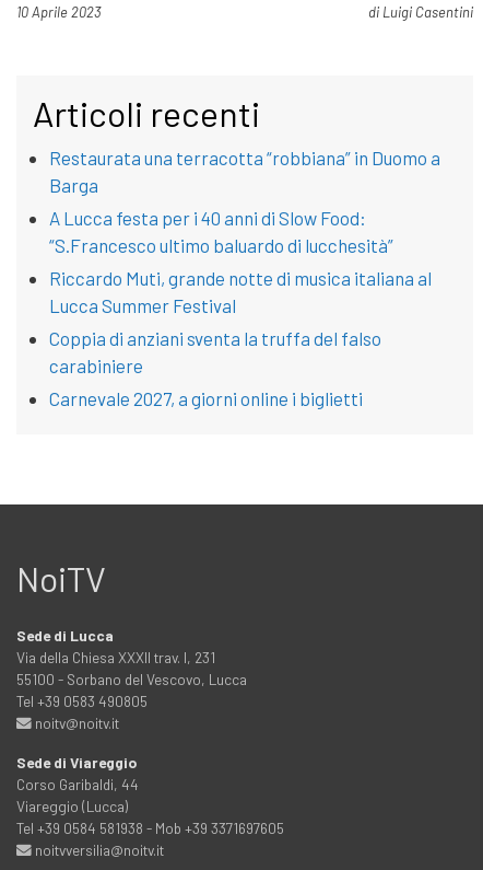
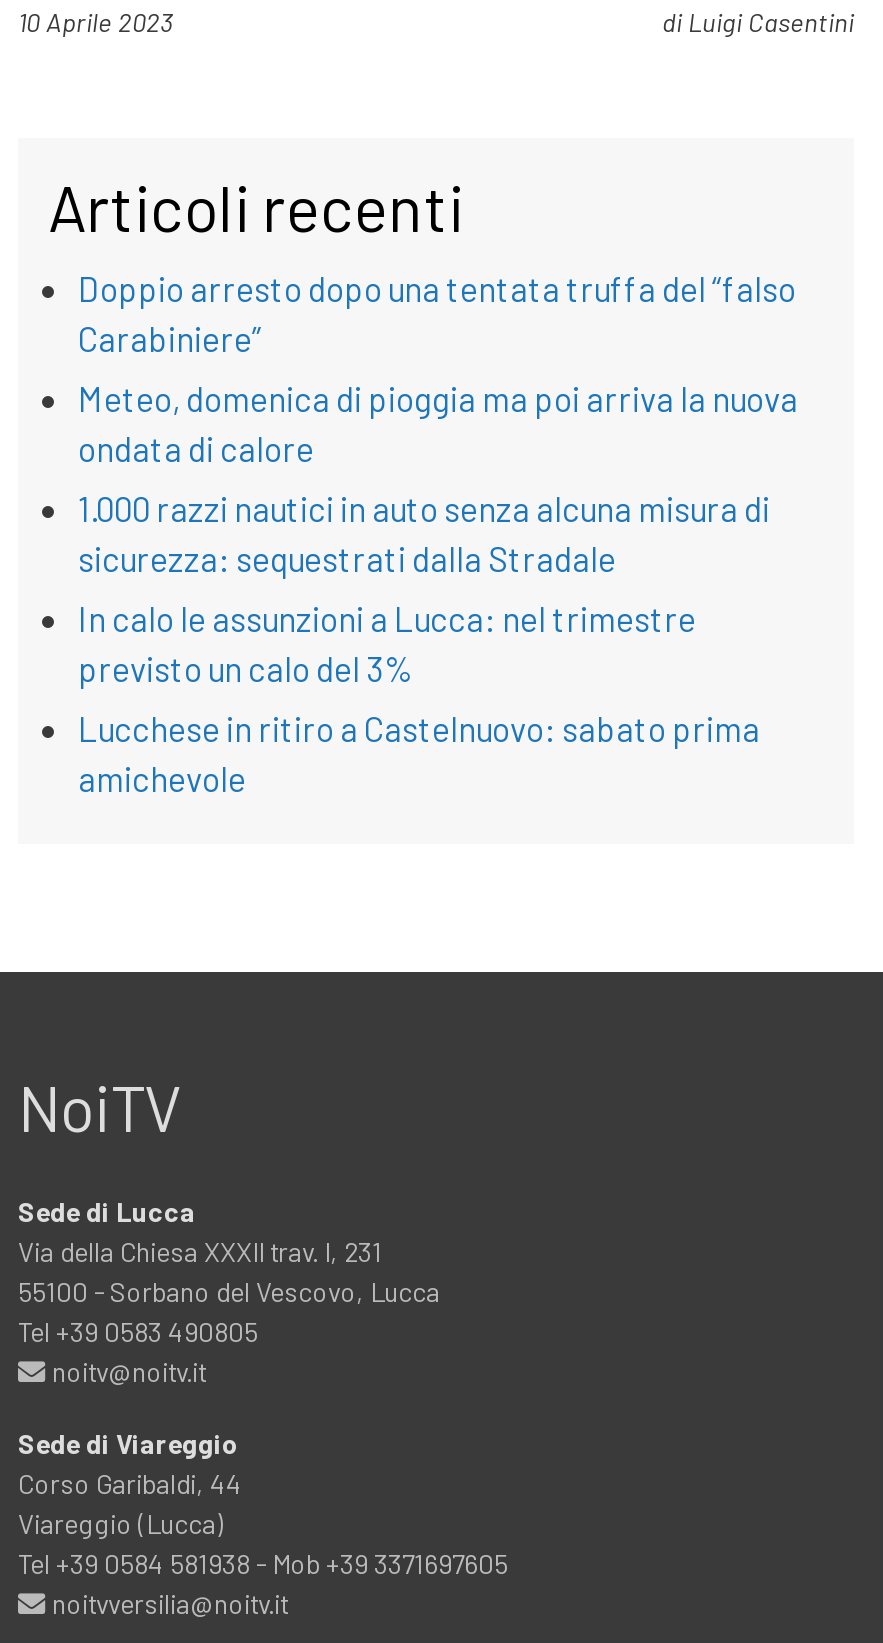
- Restaurata una terracotta “robbiana” in Duomo a
- Barga
+ Doppio arresto dopo una tentata truffa del “falso
+ Carabiniere”

- A Lucca festa per i 40 anni di Slow Food:
- “S.Francesco ultimo baluardo di lucchesità”
+ Meteo, domenica di pioggia ma poi arriva la nuova
+ ondata di calore

- Riccardo Muti, grande notte di musica italiana al
- Lucca Summer Festival
+ 1.000 razzi nautici in auto senza alcuna misura di
+ sicurezza: sequestrati dalla Stradale

- Coppia di anziani sventa la truffa del falso
- carabiniere
+ In calo le assunzioni a Lucca: nel trimestre
+ previsto un calo del 3%

- Carnevale 2027, a giorni online i biglietti
+ Lucchese in ritiro a Castelnuovo: sabato prima
+ amichevole
